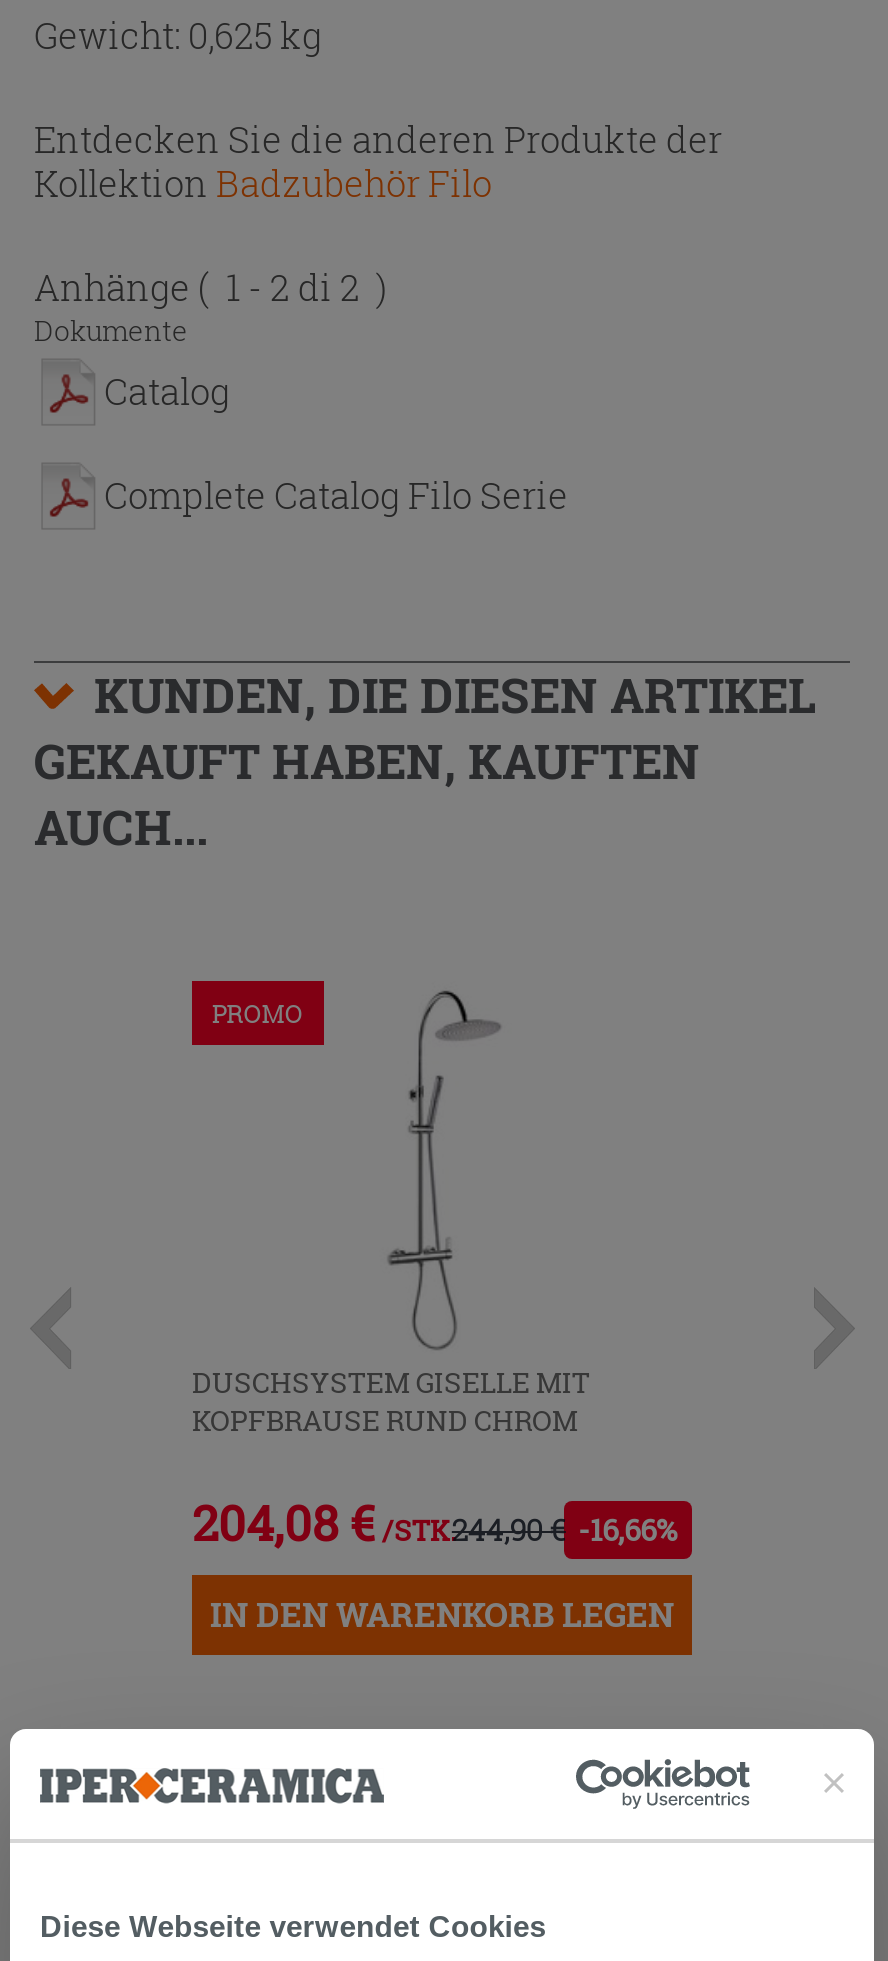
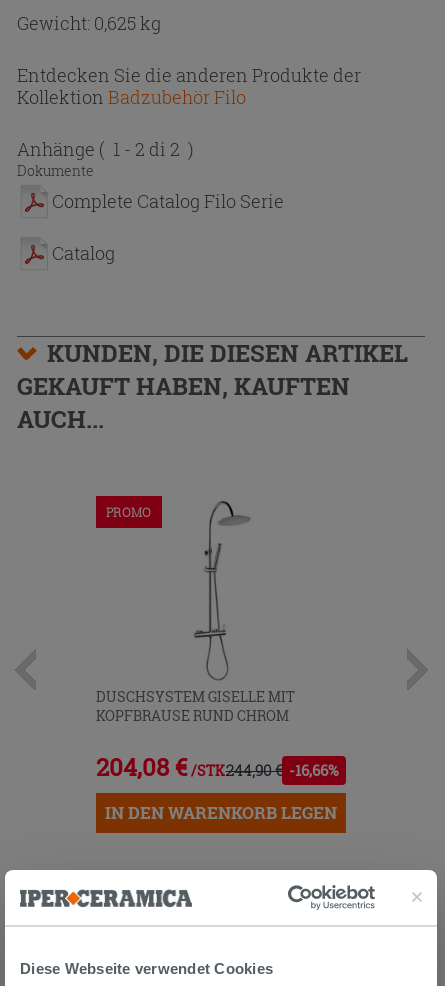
moved down: Catalog

moved up: Complete Catalog Filo Serie
